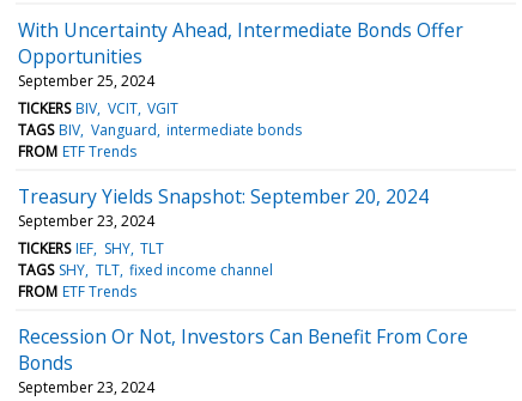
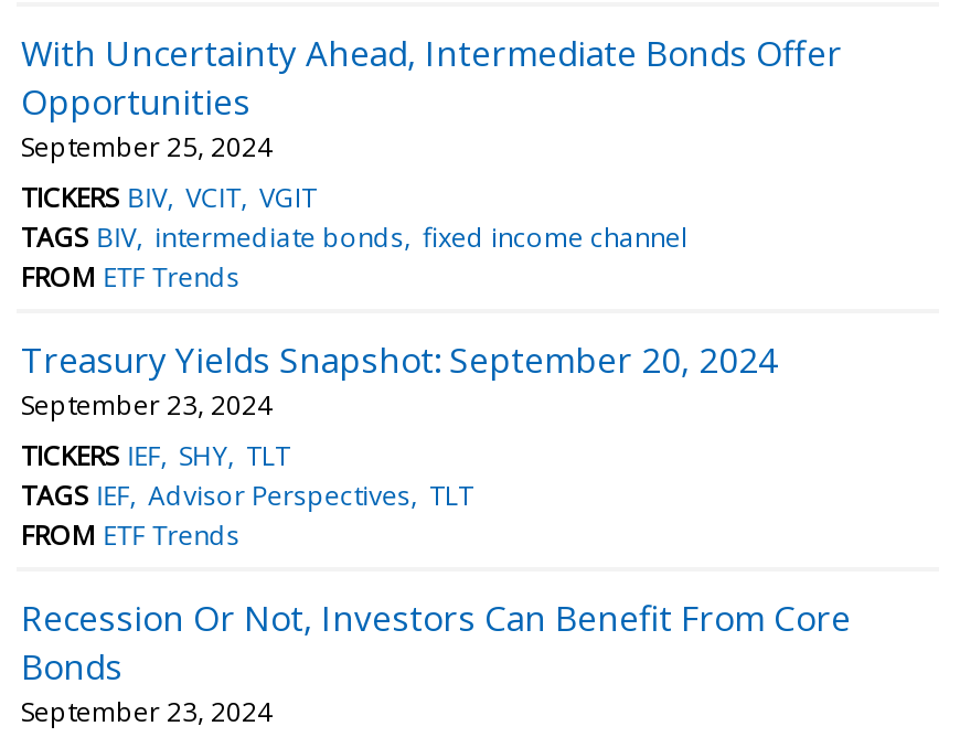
- TAGS BIV Vanguard intermediate bonds
+ TAGS BIV intermediate bonds fixed income channel

- TAGS SHY TLT fixed income channel
+ TAGS IEF Advisor Perspectives TLT
